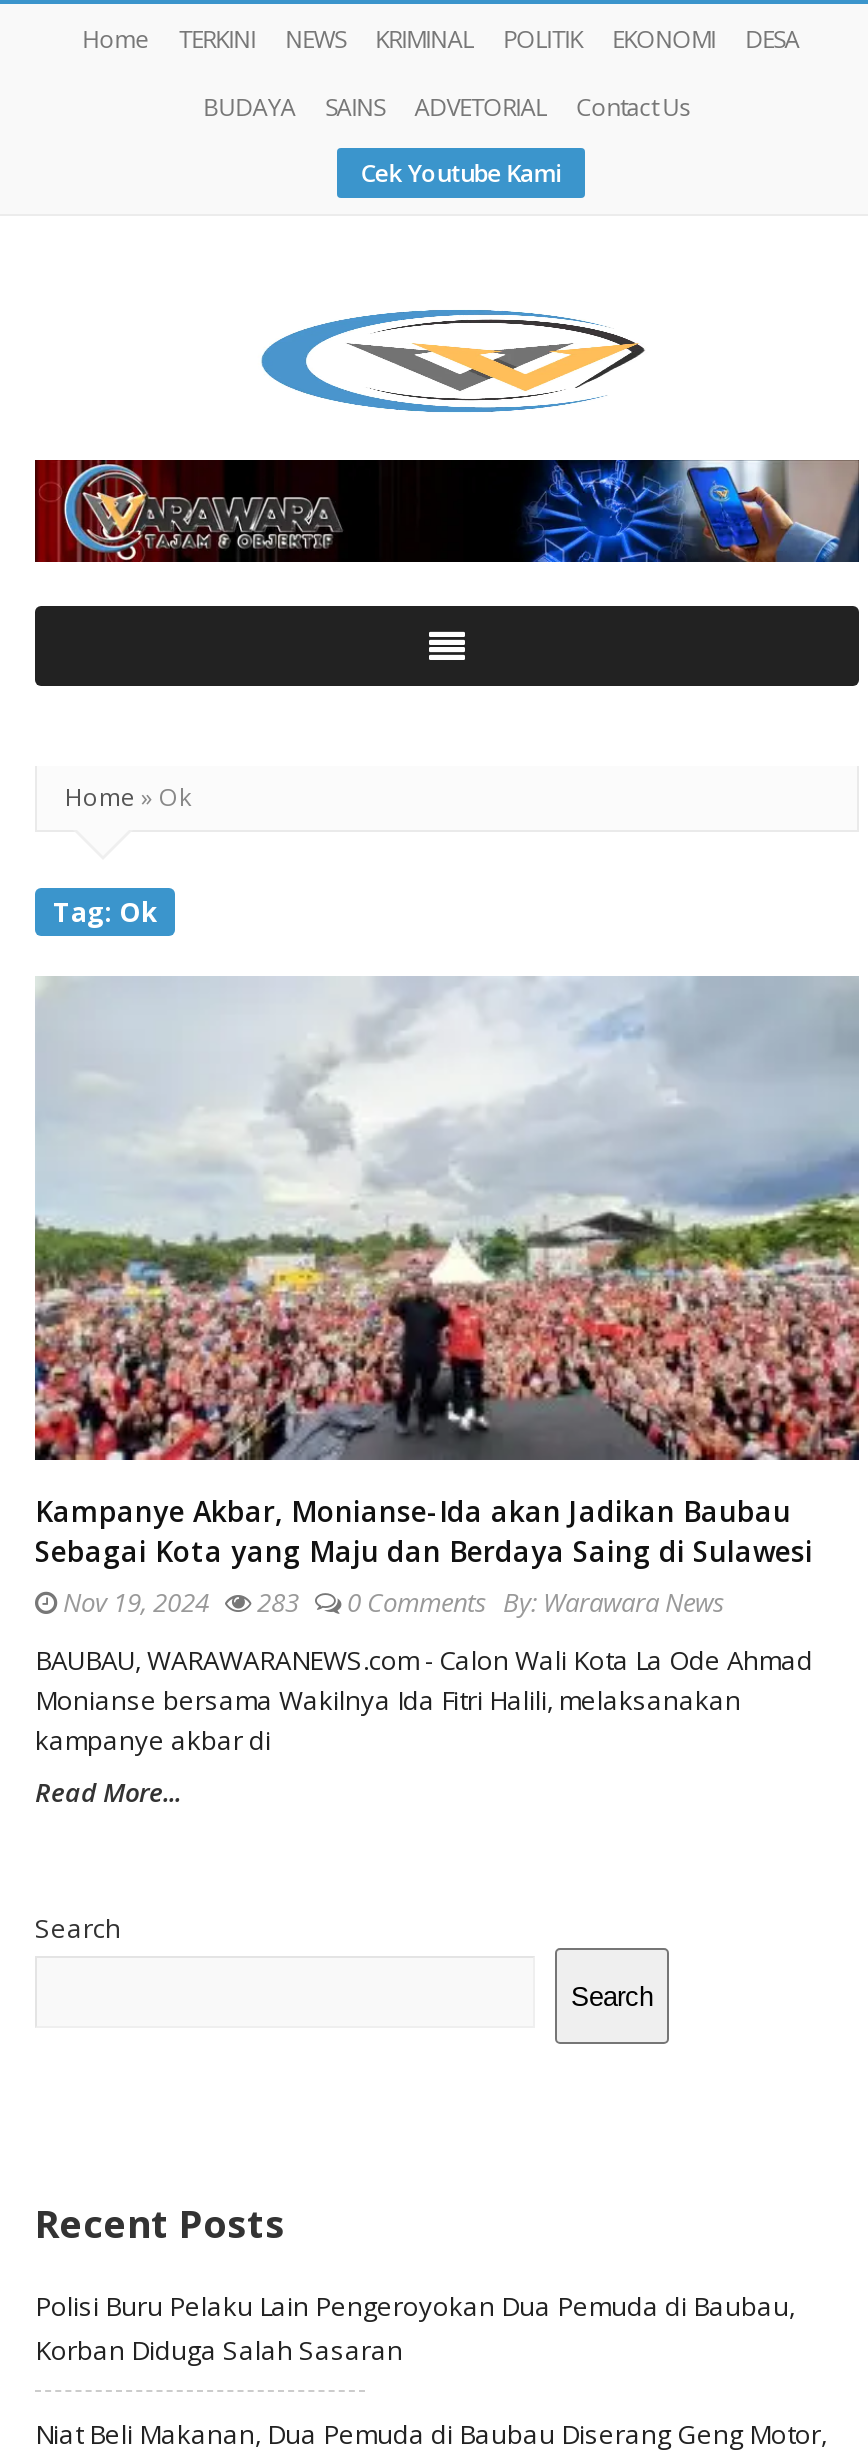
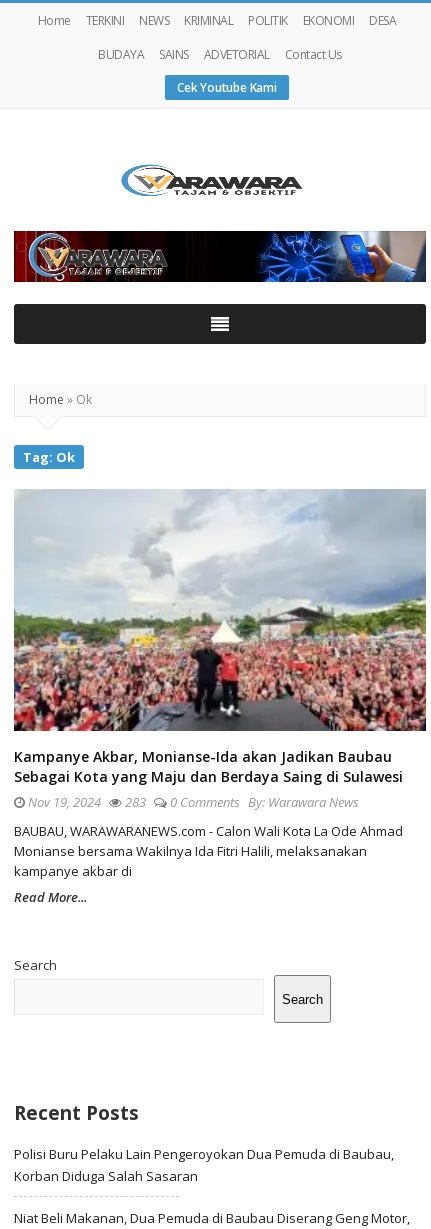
- [image]
+ [image]
